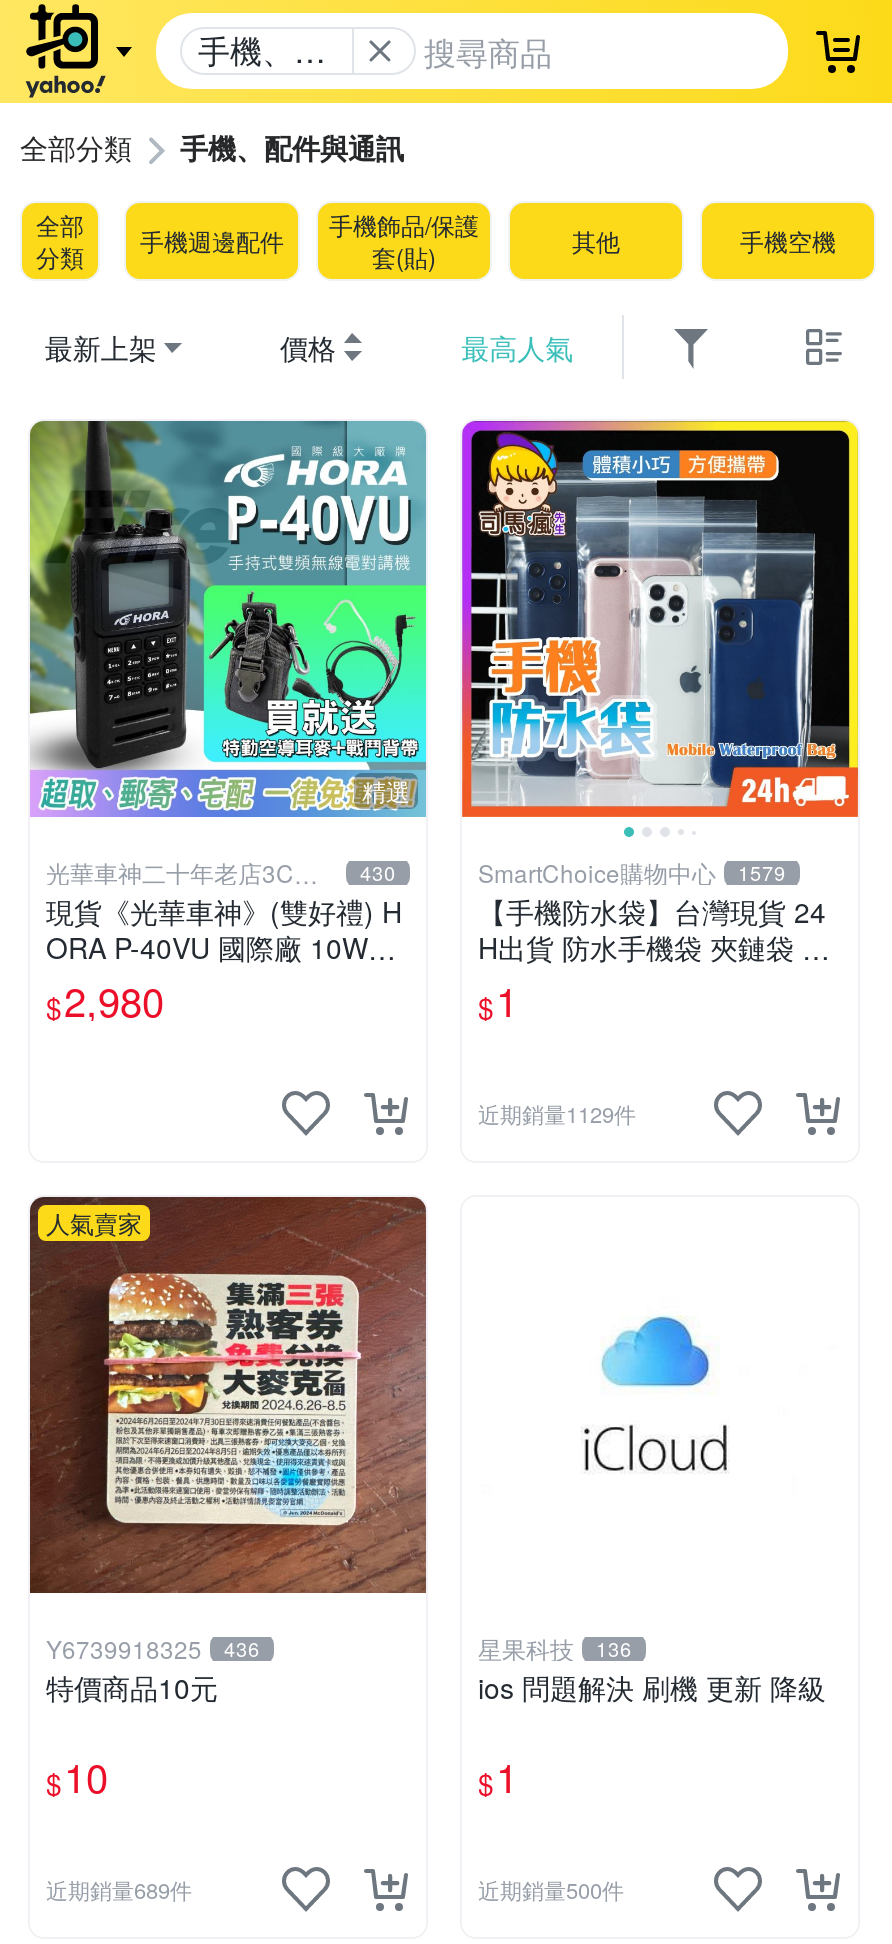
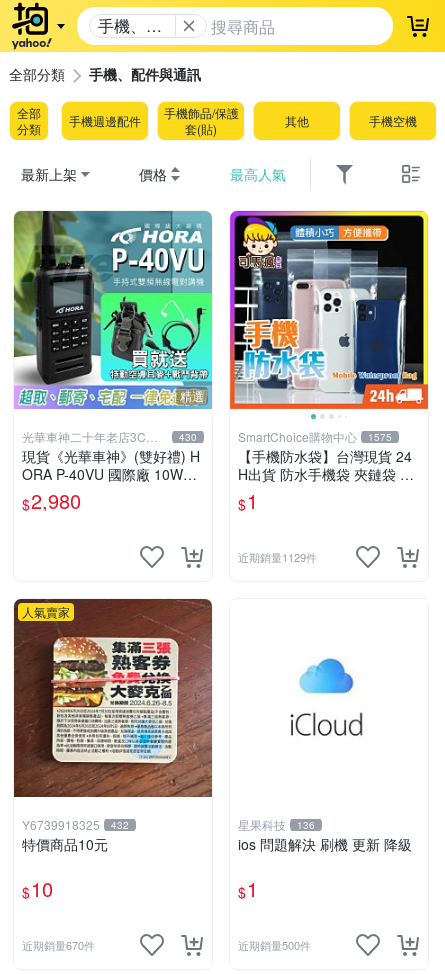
- SmartChoice購物中心 1579
+ SmartChoice購物中心 1575

- Y6739918325 436
+ Y6739918325 432

- 近期銷量689件
+ 近期銷量670件
